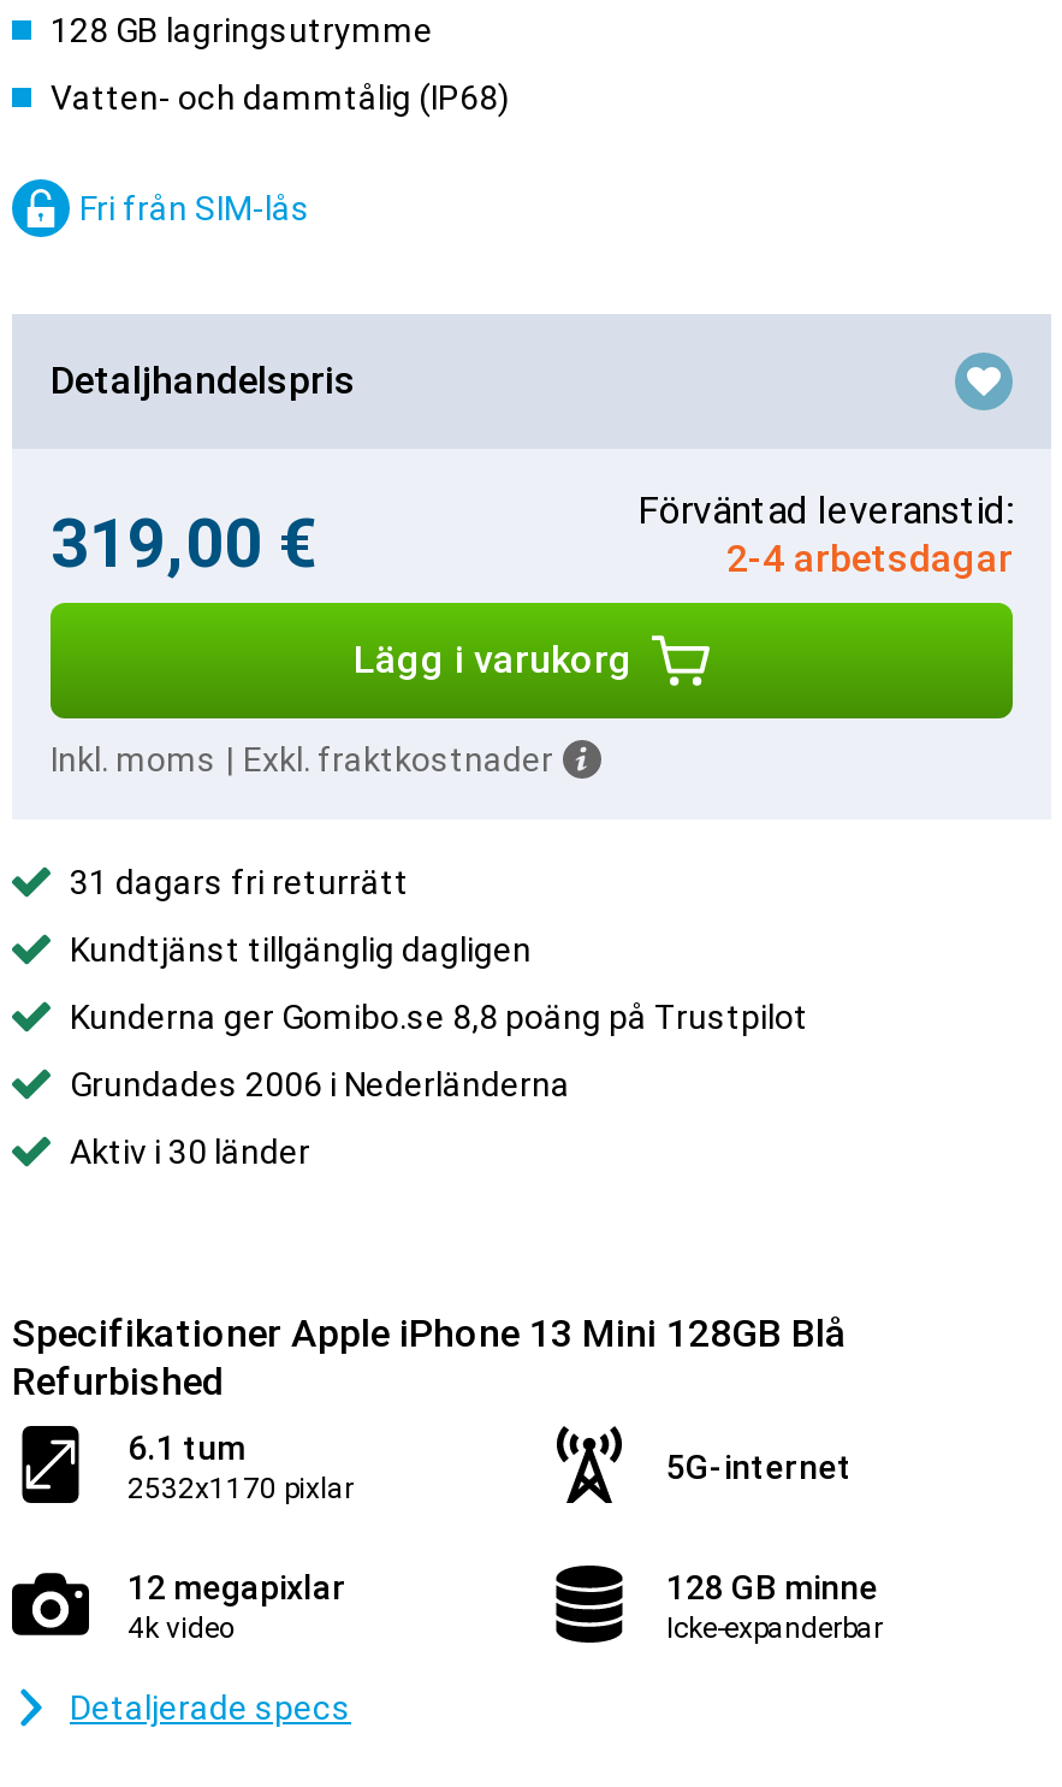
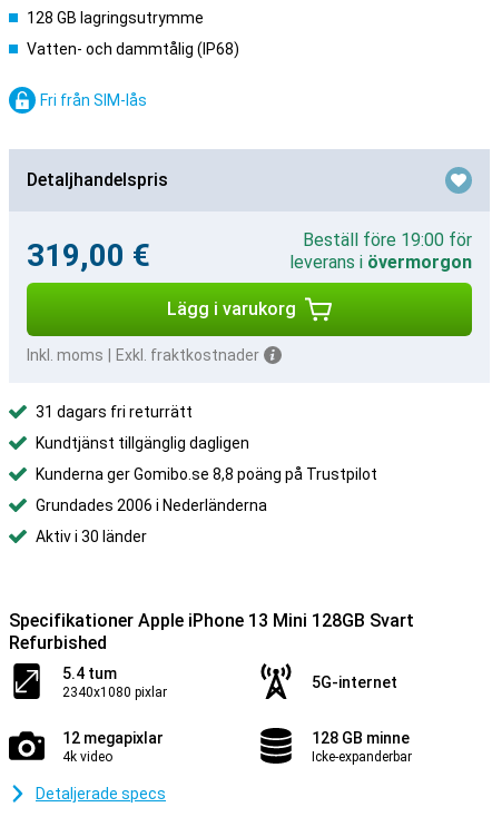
- Förväntad leveranstid:
- 2-4 arbetsdagar
+ Beställ före 19:00 för
+ leverans i övermorgon

- Specifikationer Apple iPhone 13 Mini 128GB Blå
+ Specifikationer Apple iPhone 13 Mini 128GB Svart

- 6.1 tum
+ 5.4 tum

- 2532x1170 pixlar
+ 2340x1080 pixlar
